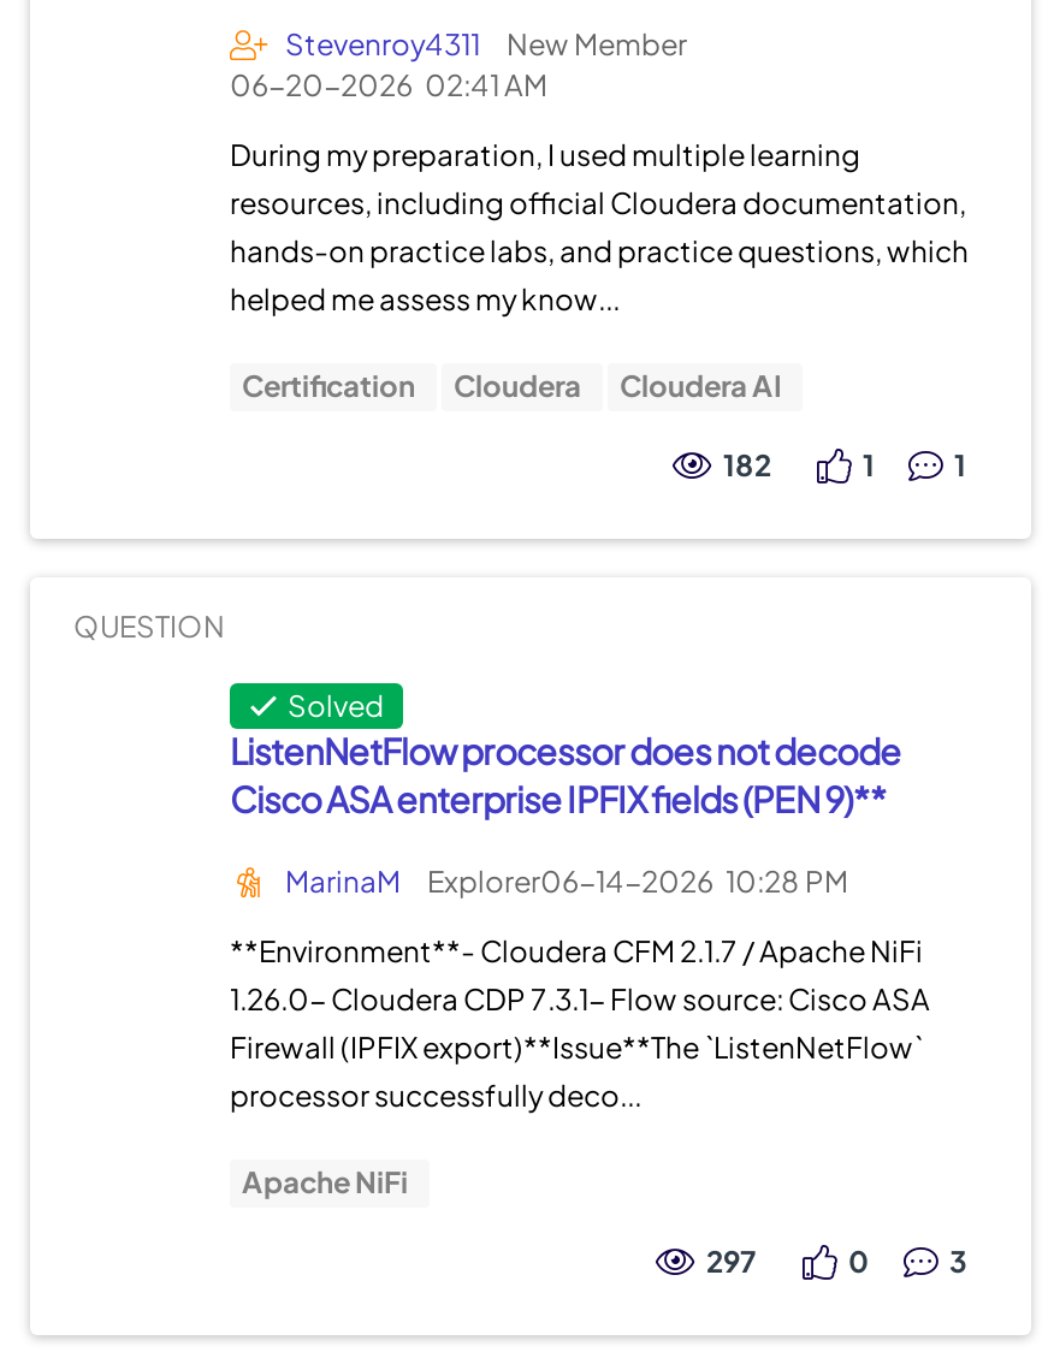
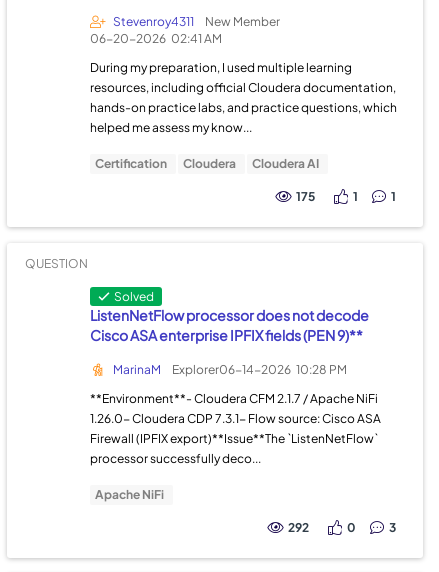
- 182
+ 175

- 297
+ 292
